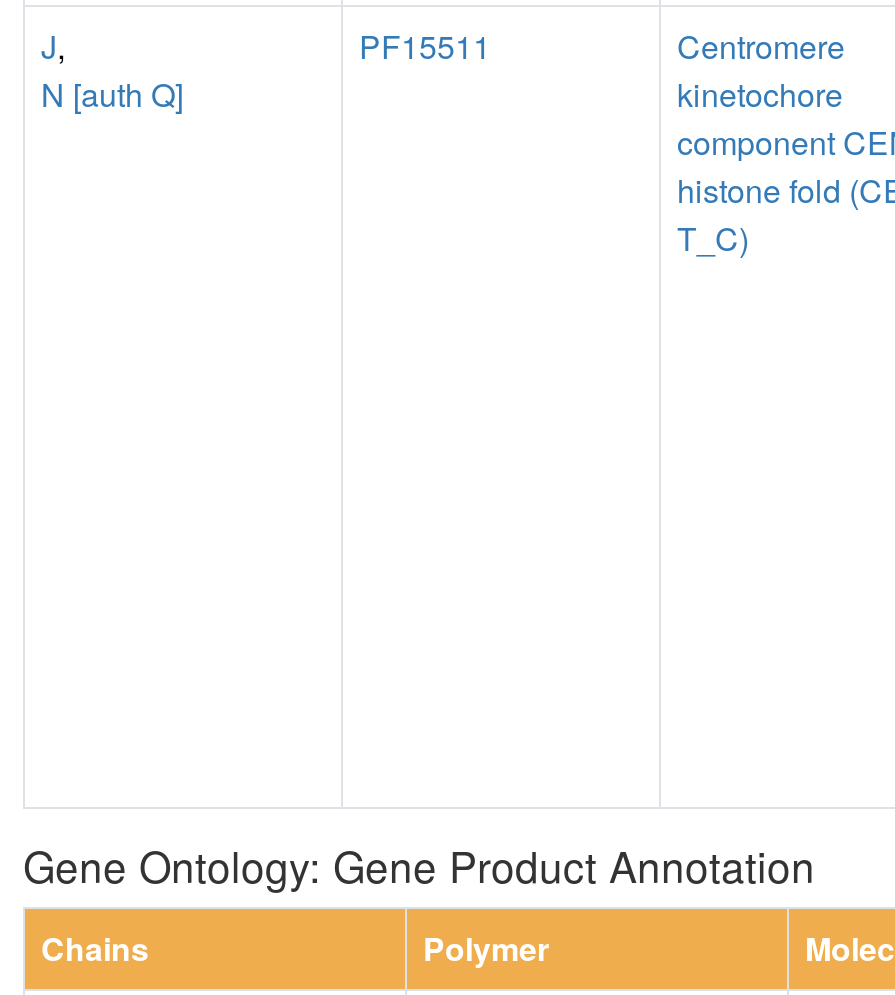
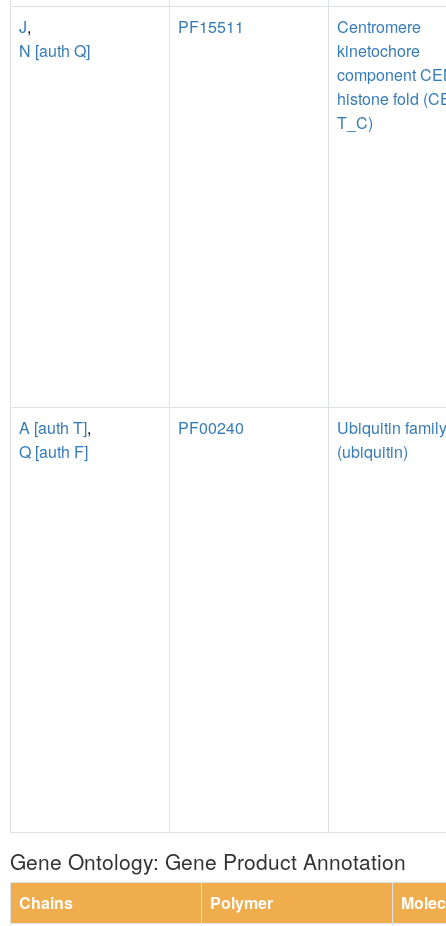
+ A [auth T],
+ Q [auth F]

+ PF00240
+ Ubiquitin family
+ (ubiquitin)
